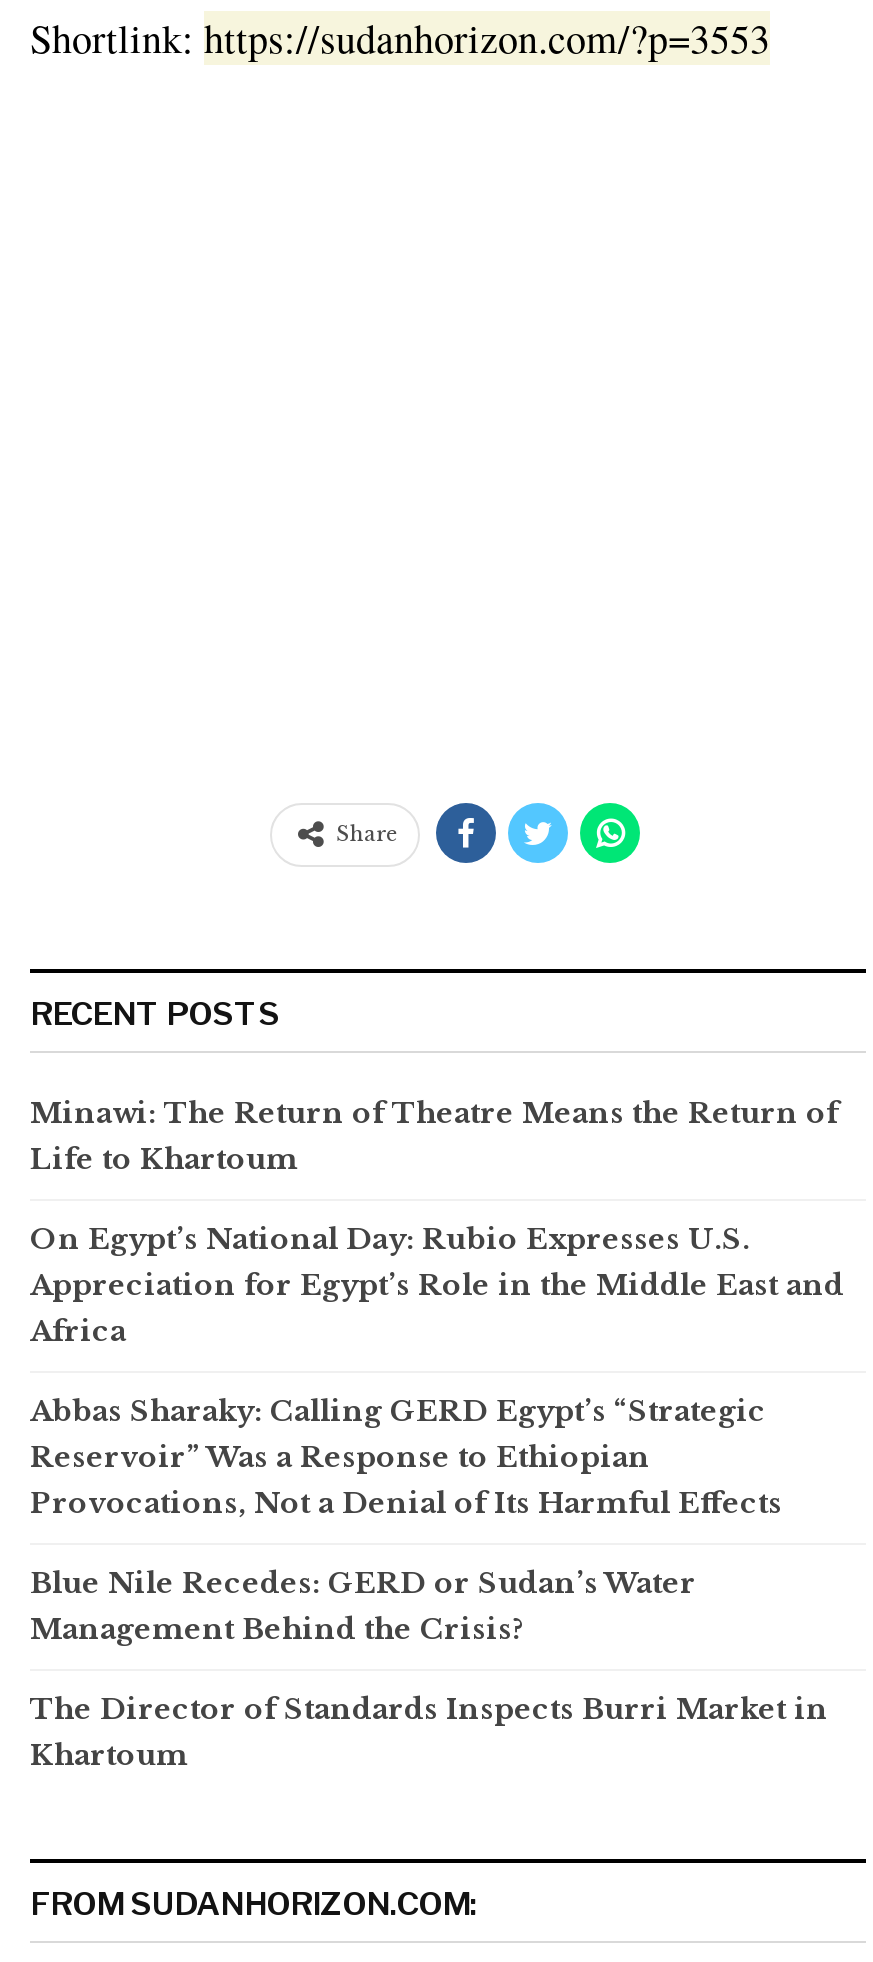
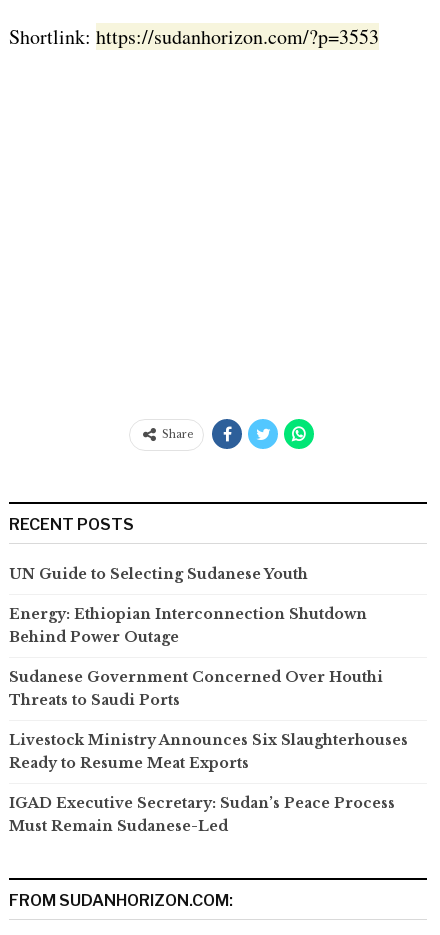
- Minawi: The Return of Theatre Means the Return of
- Life to Khartoum
+ UN Guide to Selecting Sudanese Youth

- On Egypt’s National Day: Rubio Expresses U.S.
- Appreciation for Egypt’s Role in the Middle East and
- Africa
+ Energy: Ethiopian Interconnection Shutdown
+ Behind Power Outage

- Abbas Sharaky: Calling GERD Egypt’s “Strategic
- Reservoir” Was a Response to Ethiopian
- Provocations, Not a Denial of Its Harmful Effects
+ Sudanese Government Concerned Over Houthi
+ Threats to Saudi Ports

- Blue Nile Recedes: GERD or Sudan’s Water
- Management Behind the Crisis?
+ Livestock Ministry Announces Six Slaughterhouses
+ Ready to Resume Meat Exports

- The Director of Standards Inspects Burri Market in
- Khartoum
+ IGAD Executive Secretary: Sudan’s Peace Process
+ Must Remain Sudanese-Led
